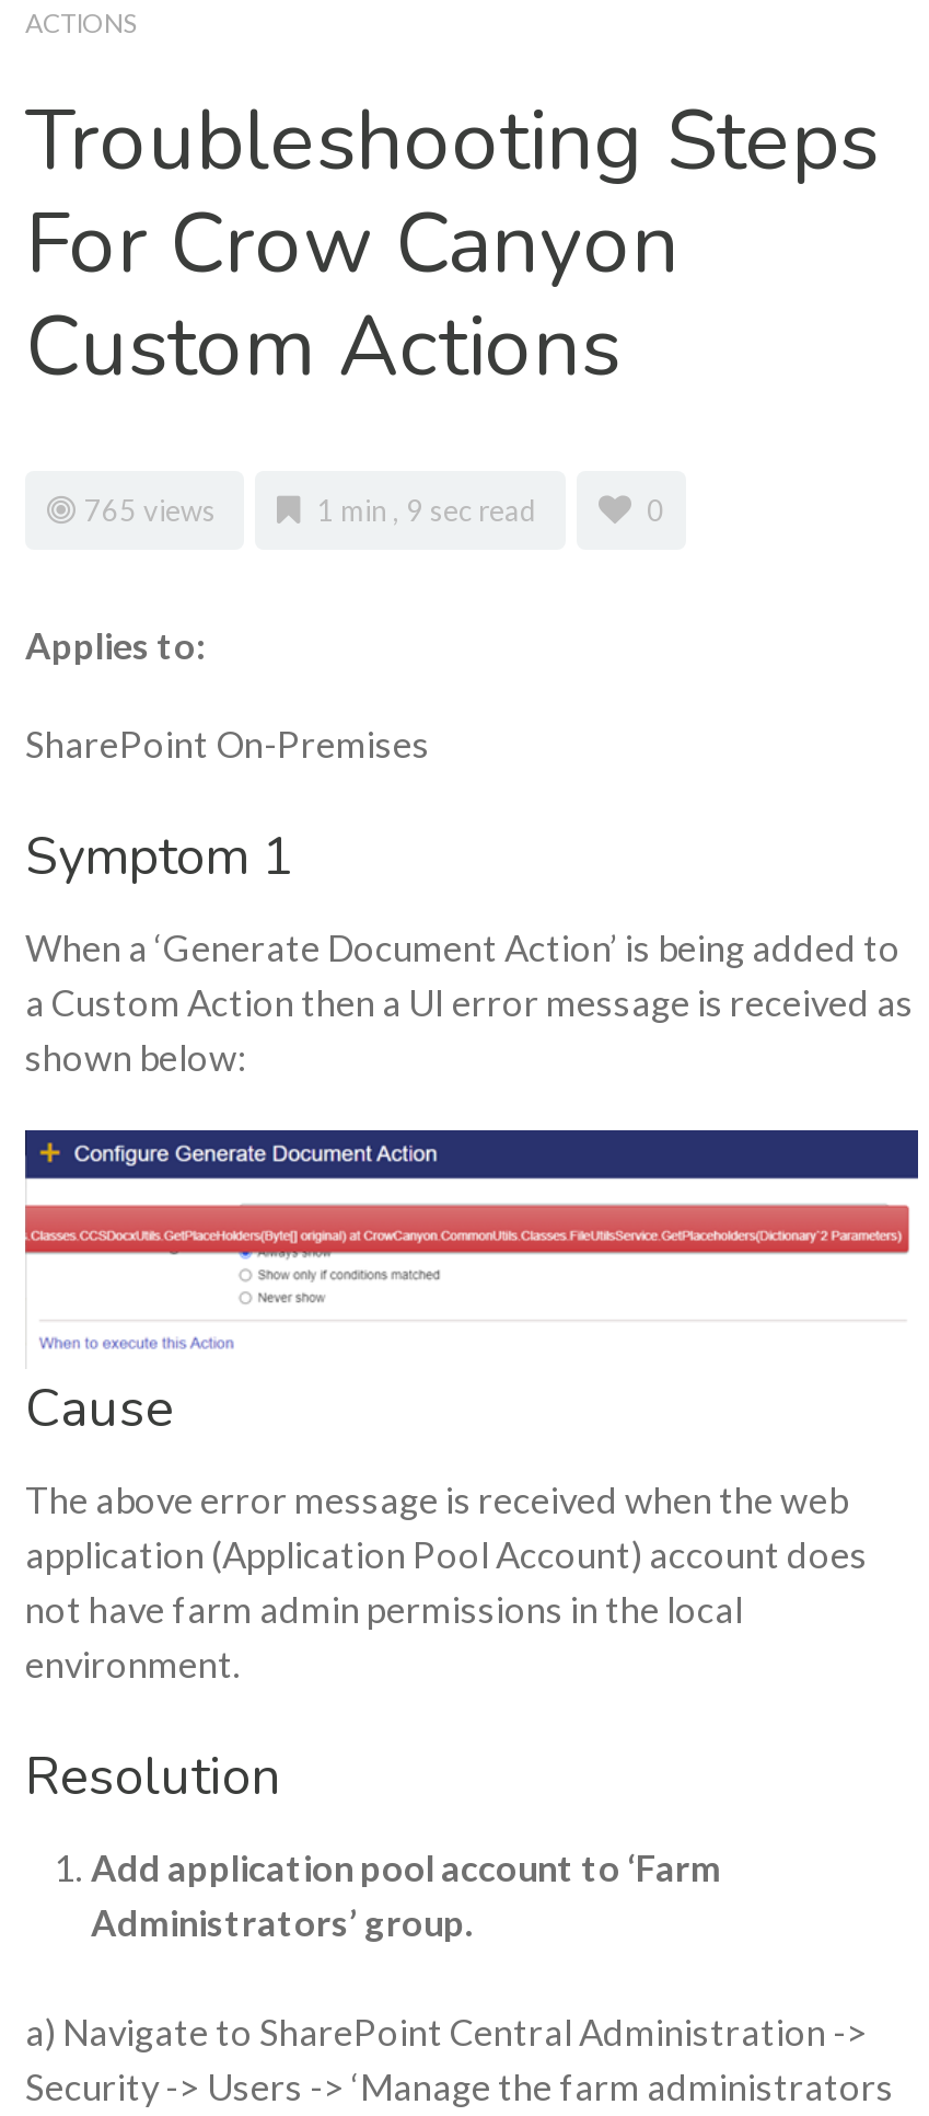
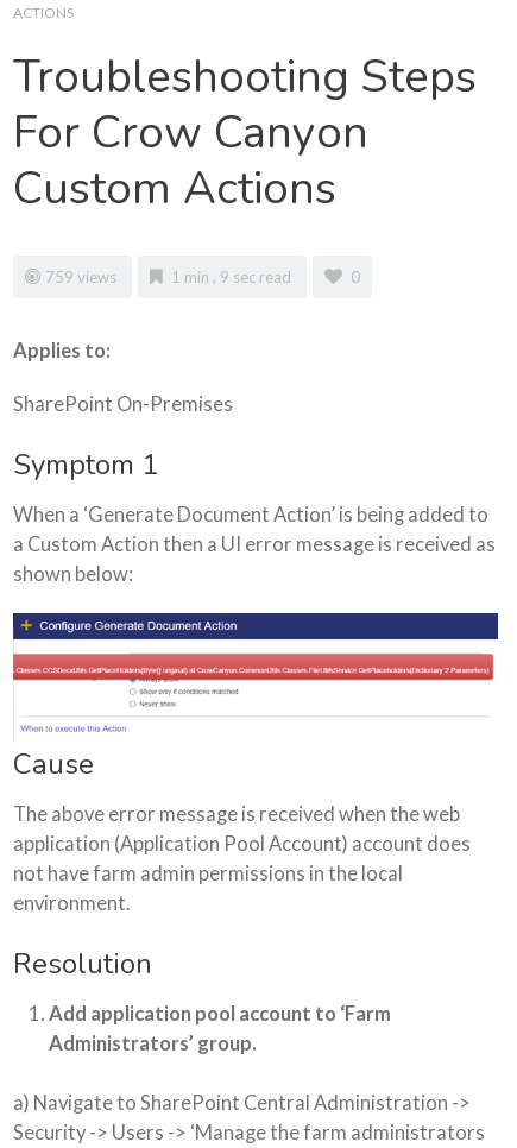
- 765 views
+ 759 views
